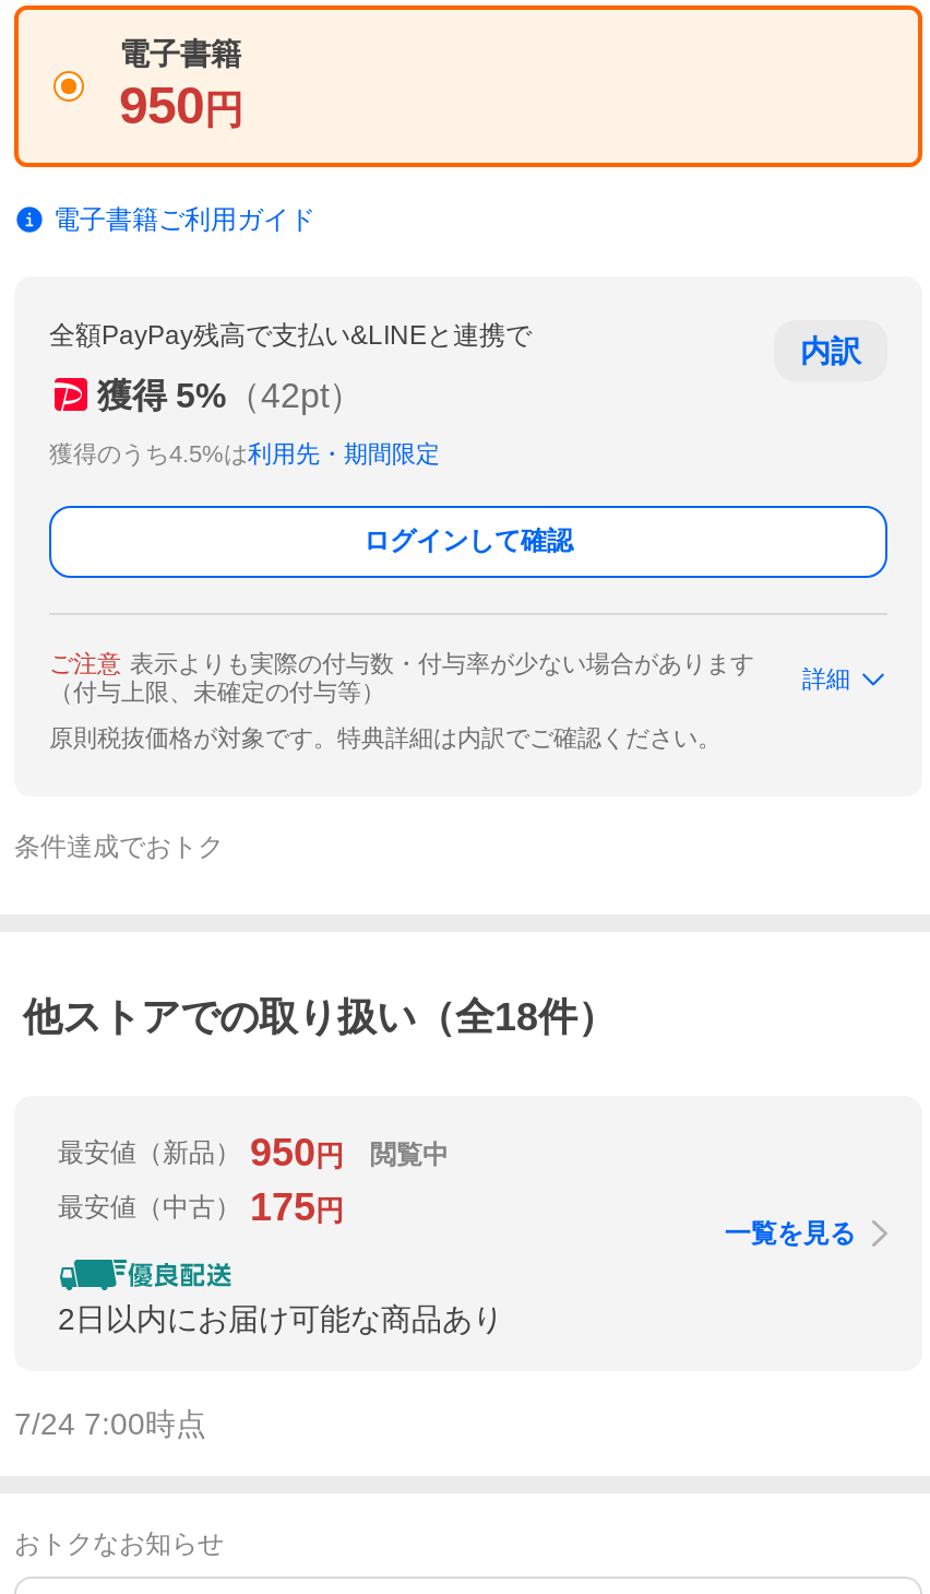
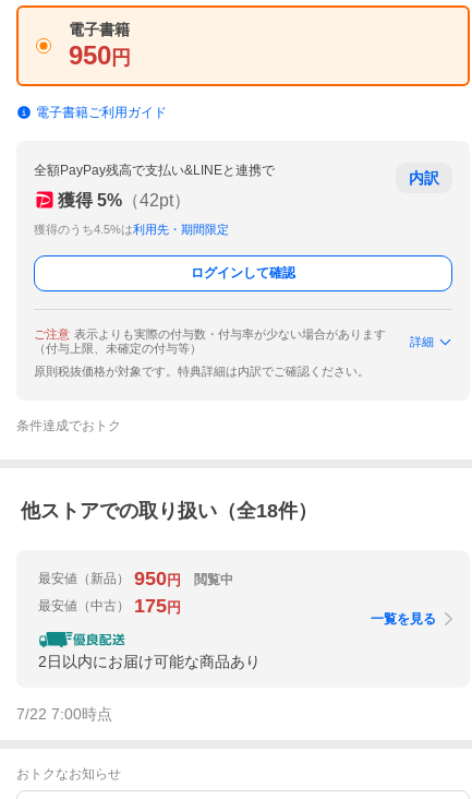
- 7/24 7:00時点
+ 7/22 7:00時点
